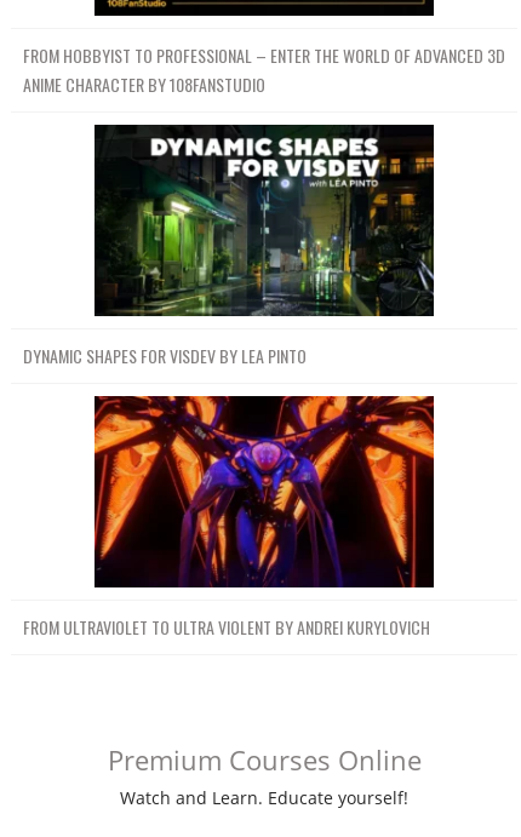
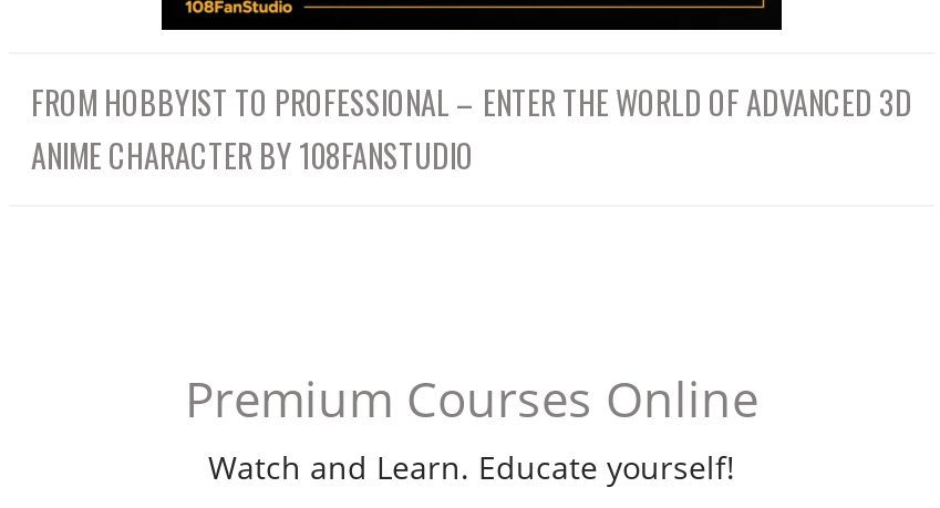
- [image]
- DYNAMIC SHAPES FOR VISDEV BY LEA PINTO

- [image]
- FROM ULTRAVIOLET TO ULTRA VIOLENT BY ANDREI KURYLOVICH
